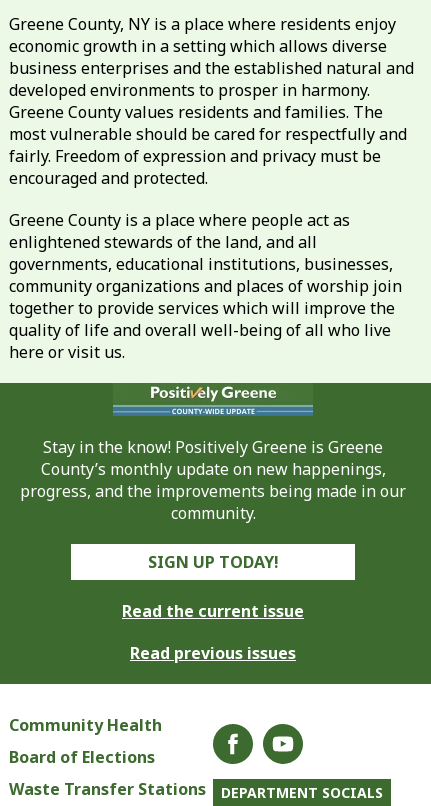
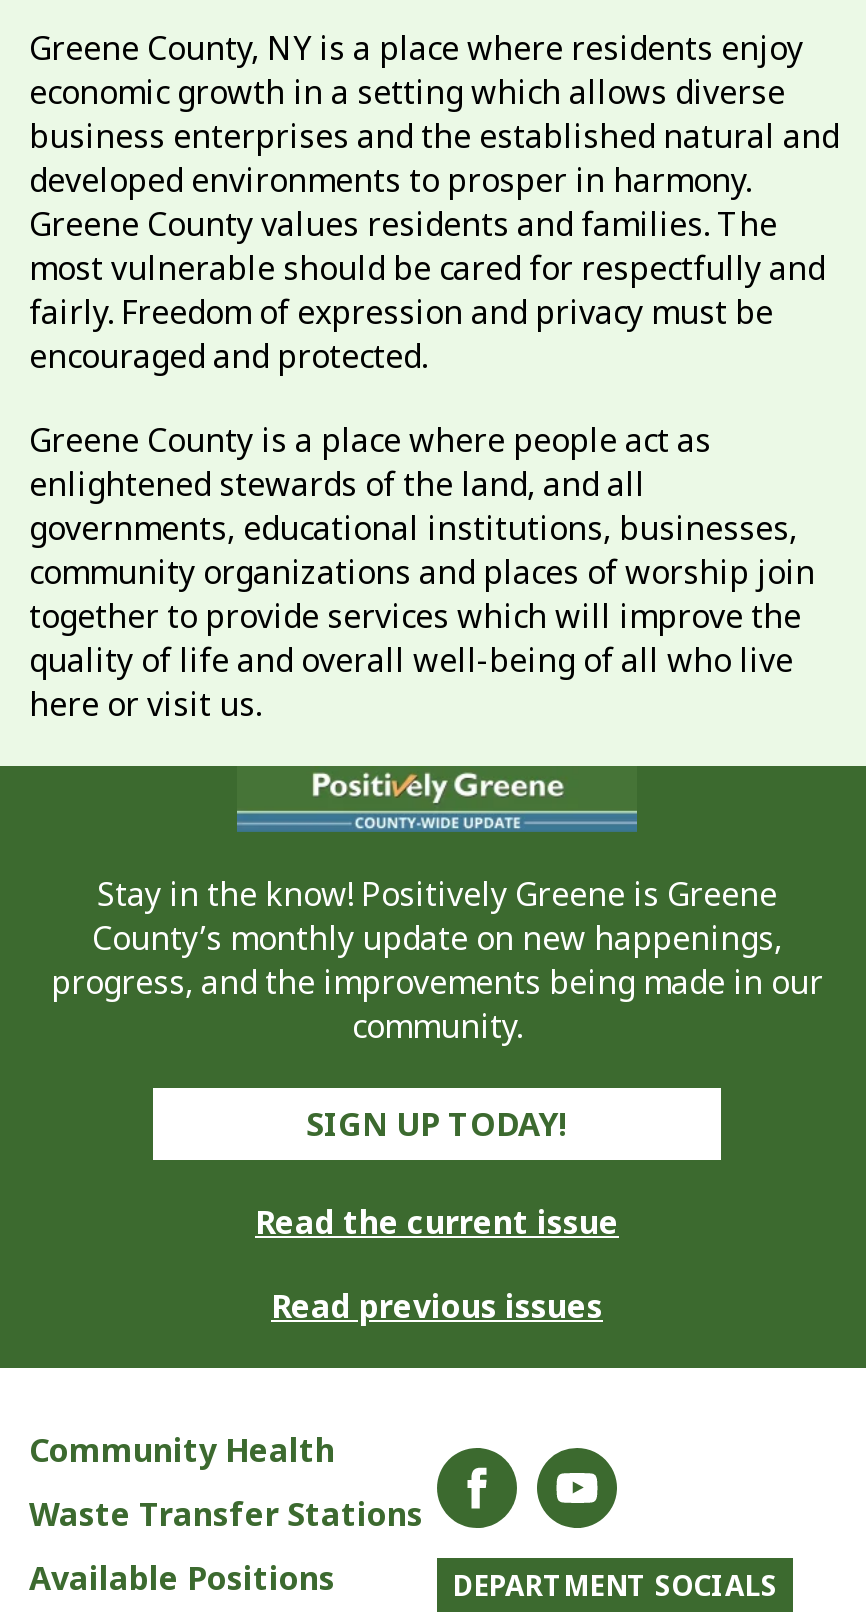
- Board of Elections

moved up: Waste Transfer Stations

+ Available Positions
